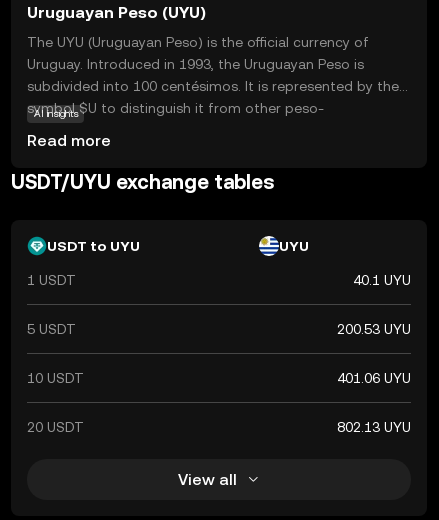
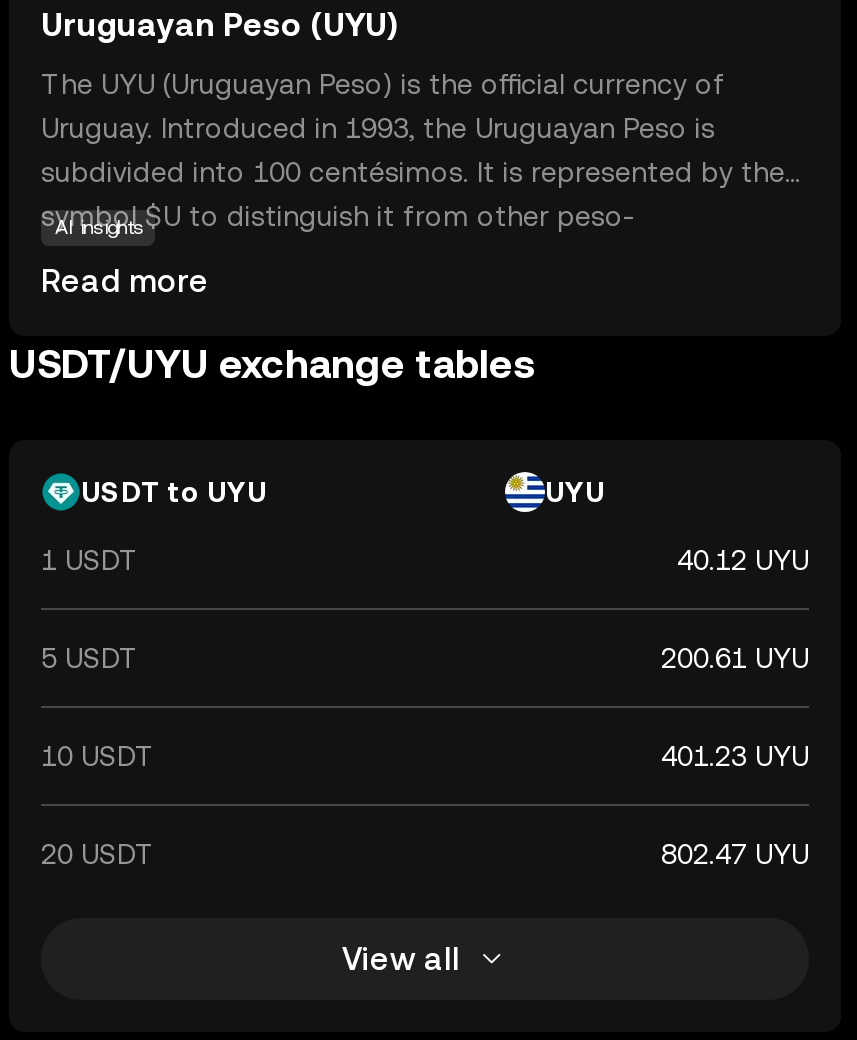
- 40.1 UYU
+ 40.12 UYU

- 200.53 UYU
+ 200.61 UYU

- 401.06 UYU
+ 401.23 UYU

- 802.13 UYU
+ 802.47 UYU
